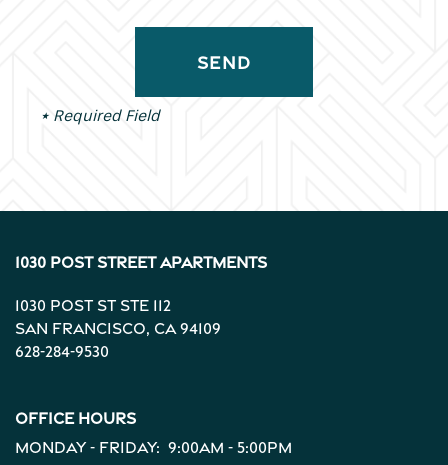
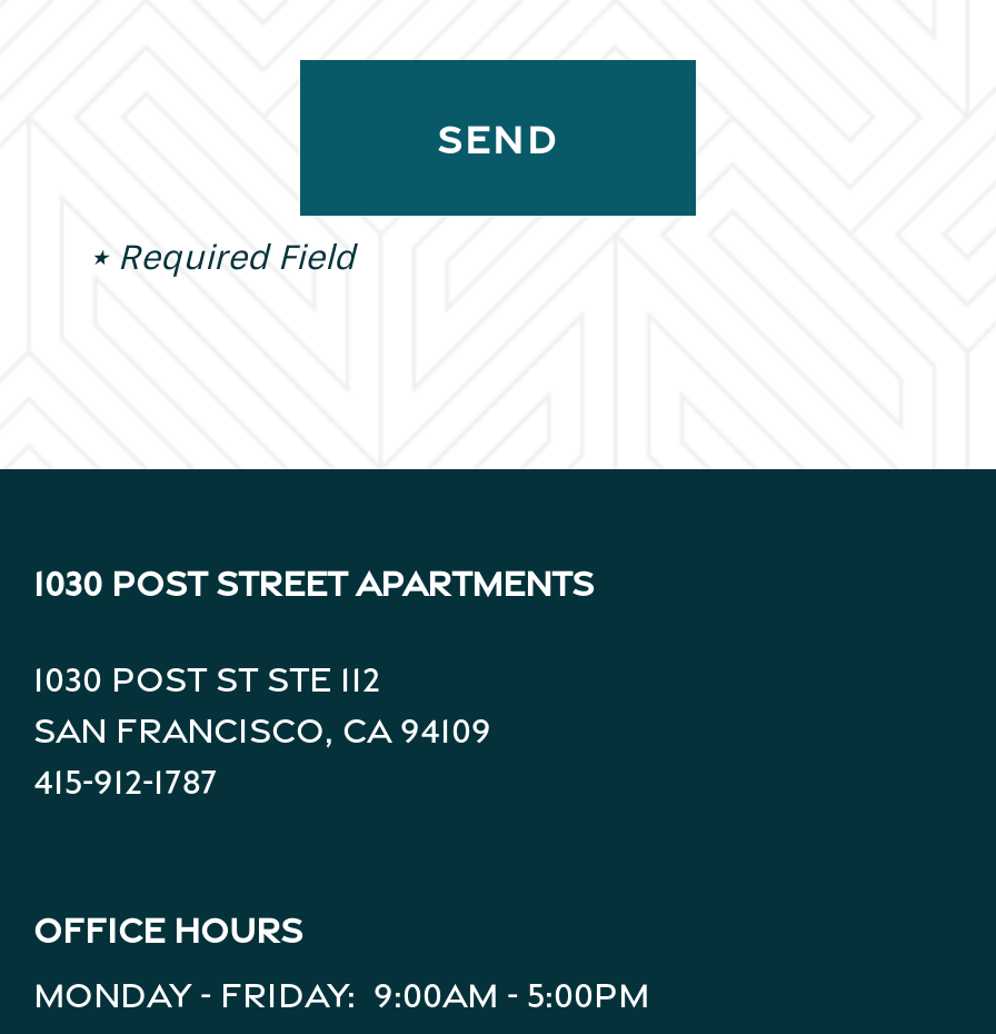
- 628-284-9530
+ 415-912-1787
